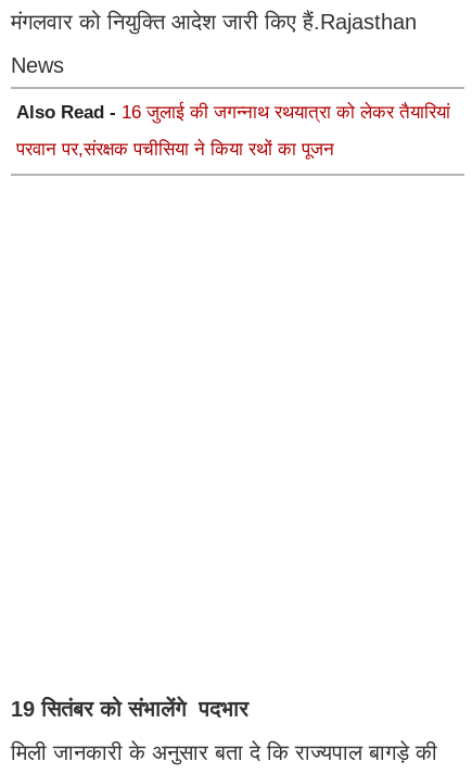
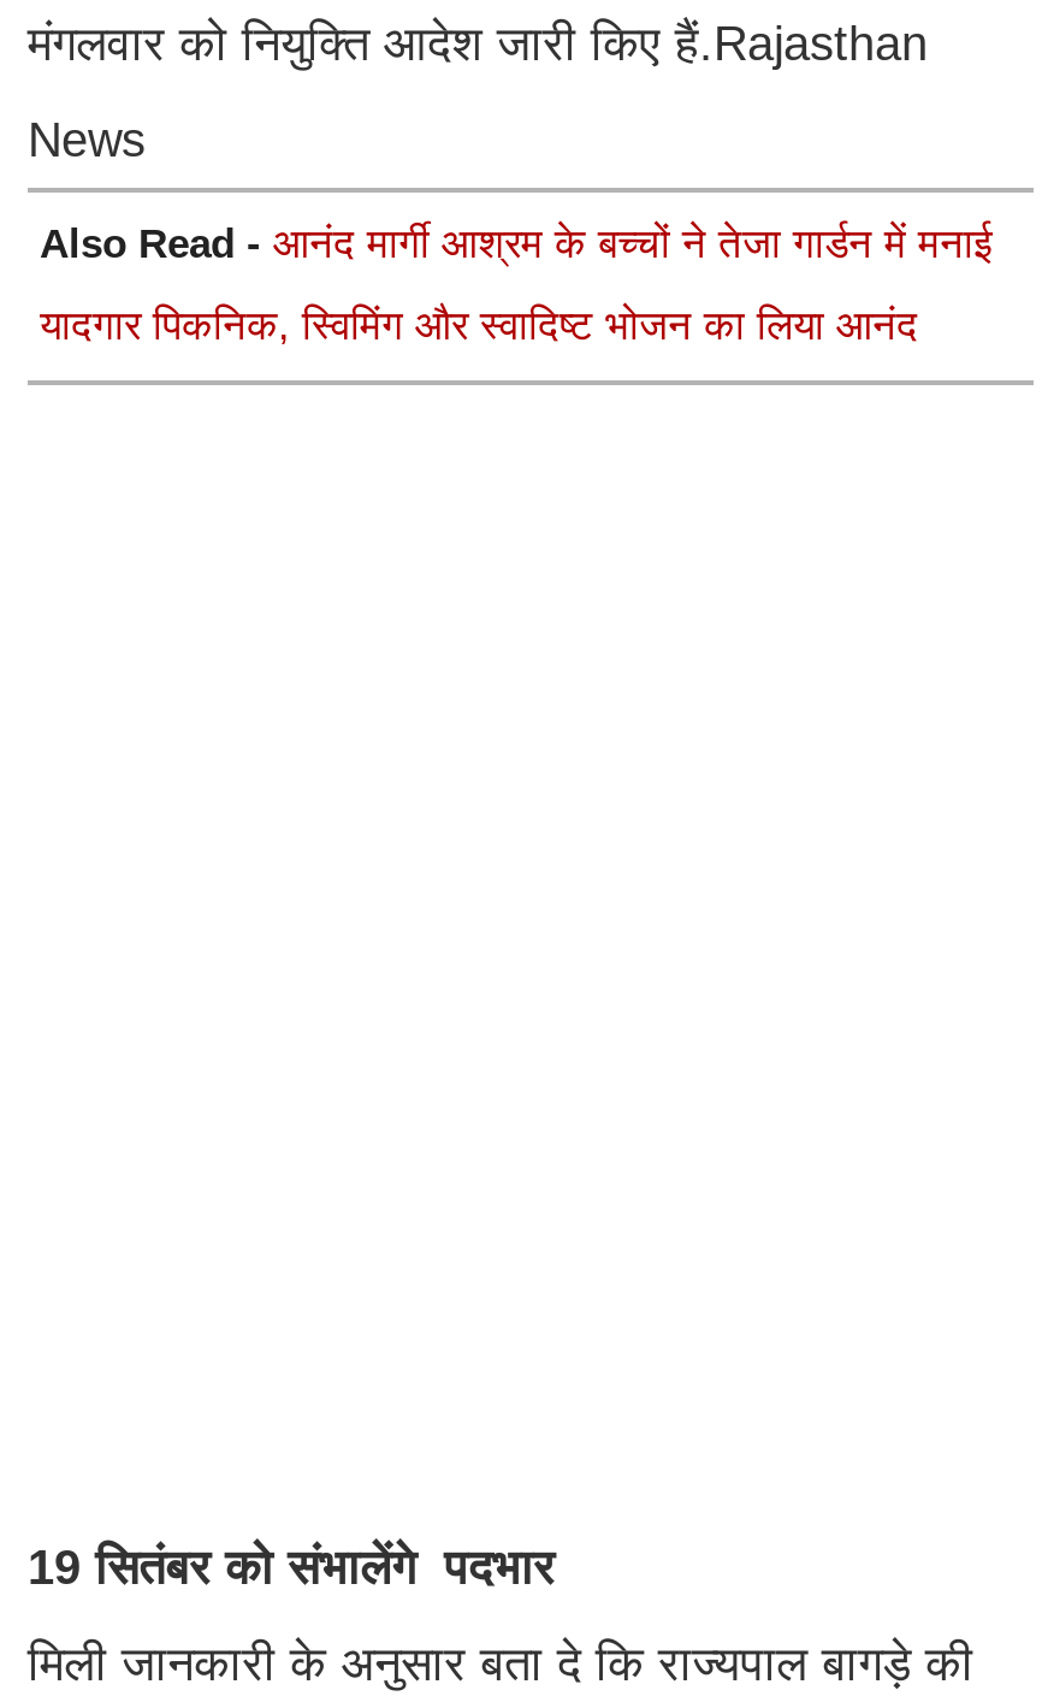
- Also Read - 16 जुलाई की जगन्नाथ रथयात्रा को लेकर तैयारियां
+ Also Read - आनंद मार्गी आश्रम के बच्चों ने तेजा गार्डन में मनाई

- परवान पर,संरक्षक पचीसिया ने किया रथों का पूजन
+ यादगार पिकनिक, स्विमिंग और स्वादिष्ट भोजन का लिया आनंद
